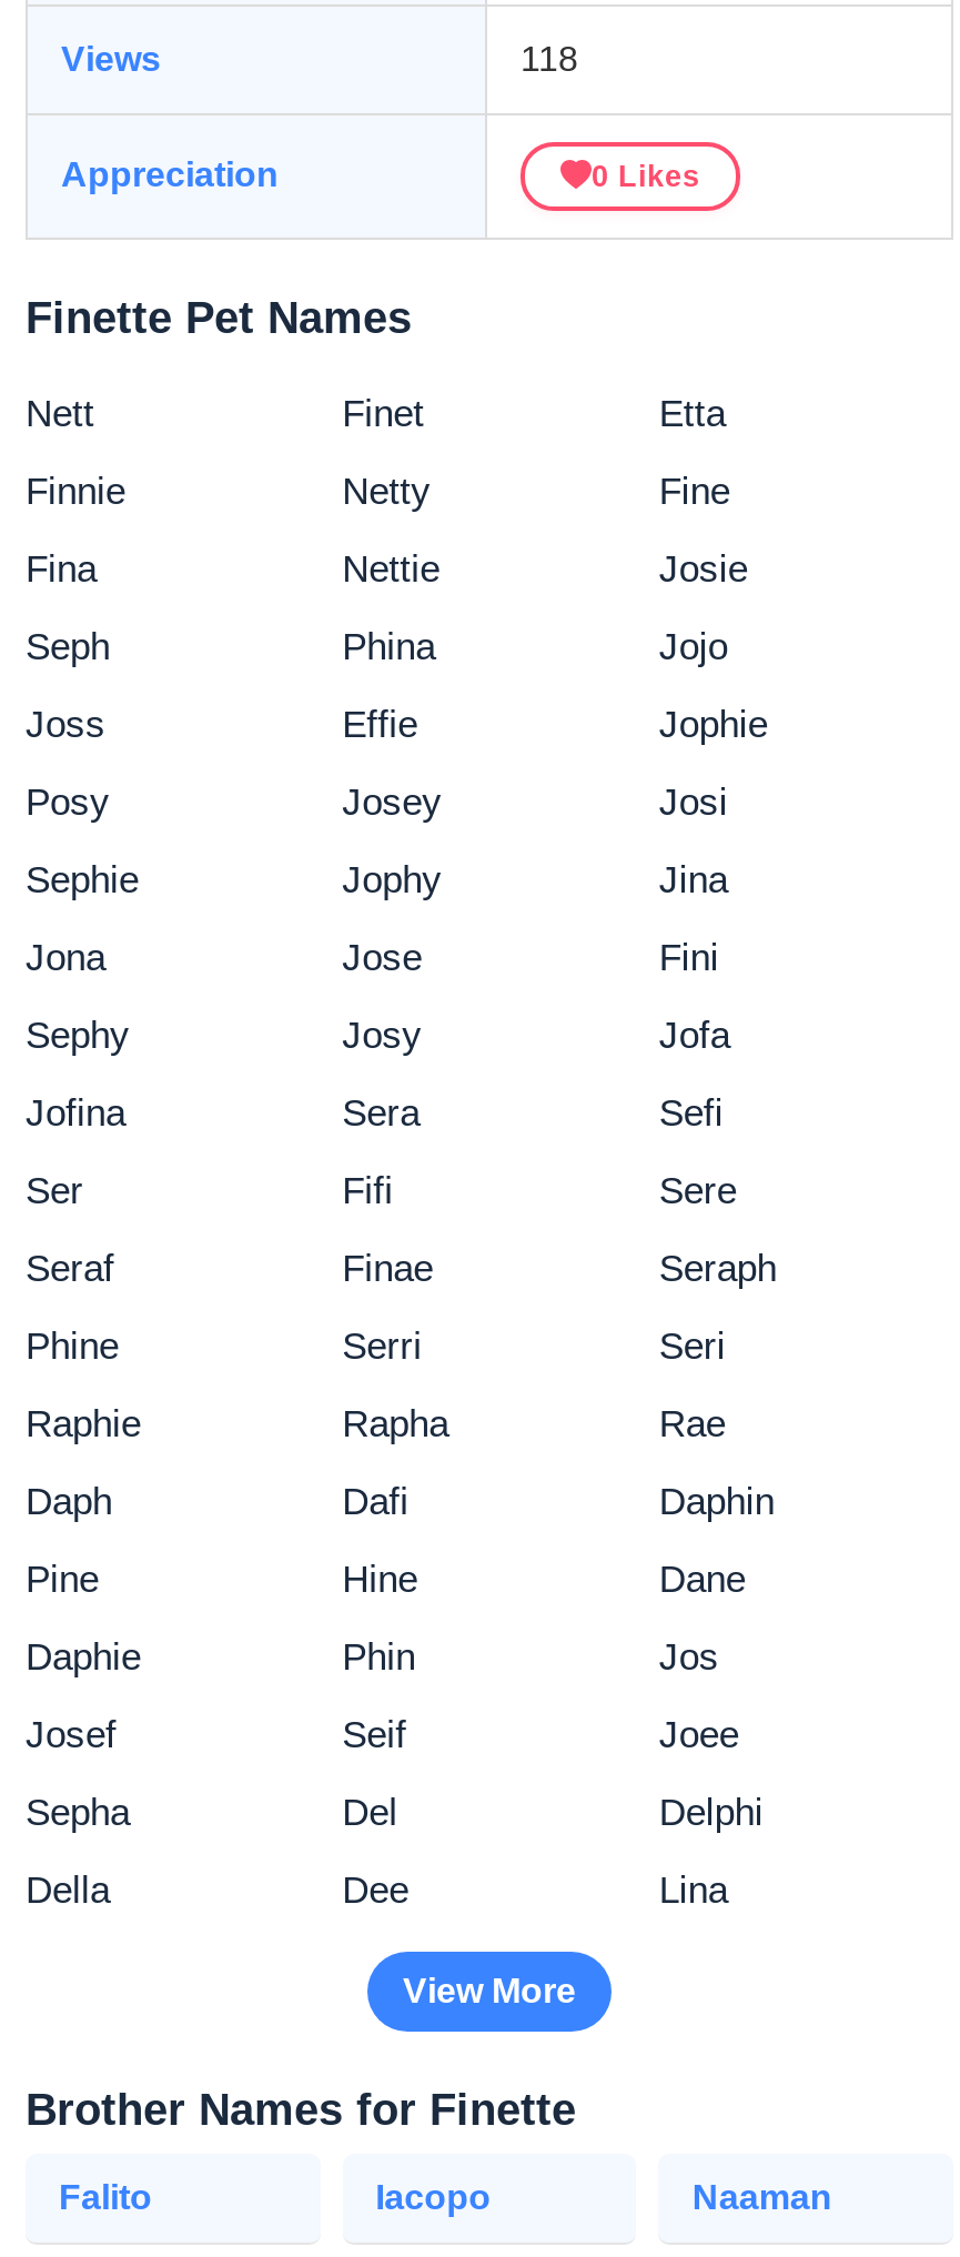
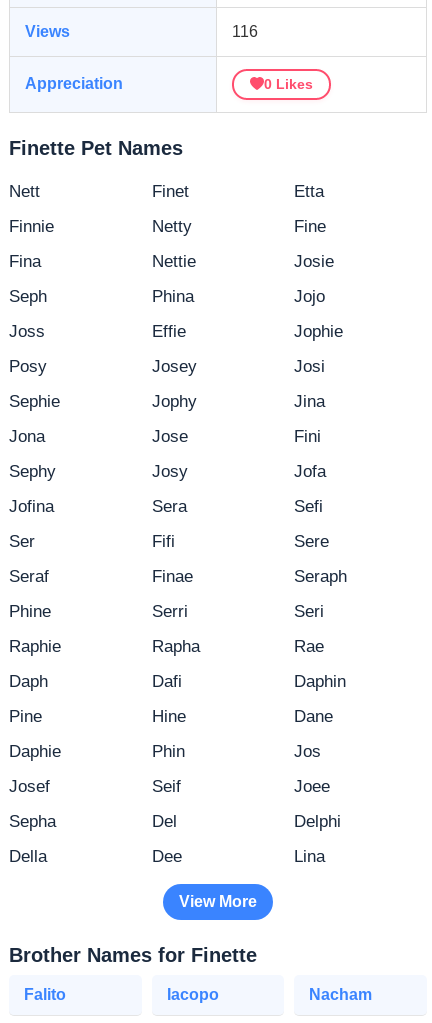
- 118
+ 116

- Naaman
+ Nacham
